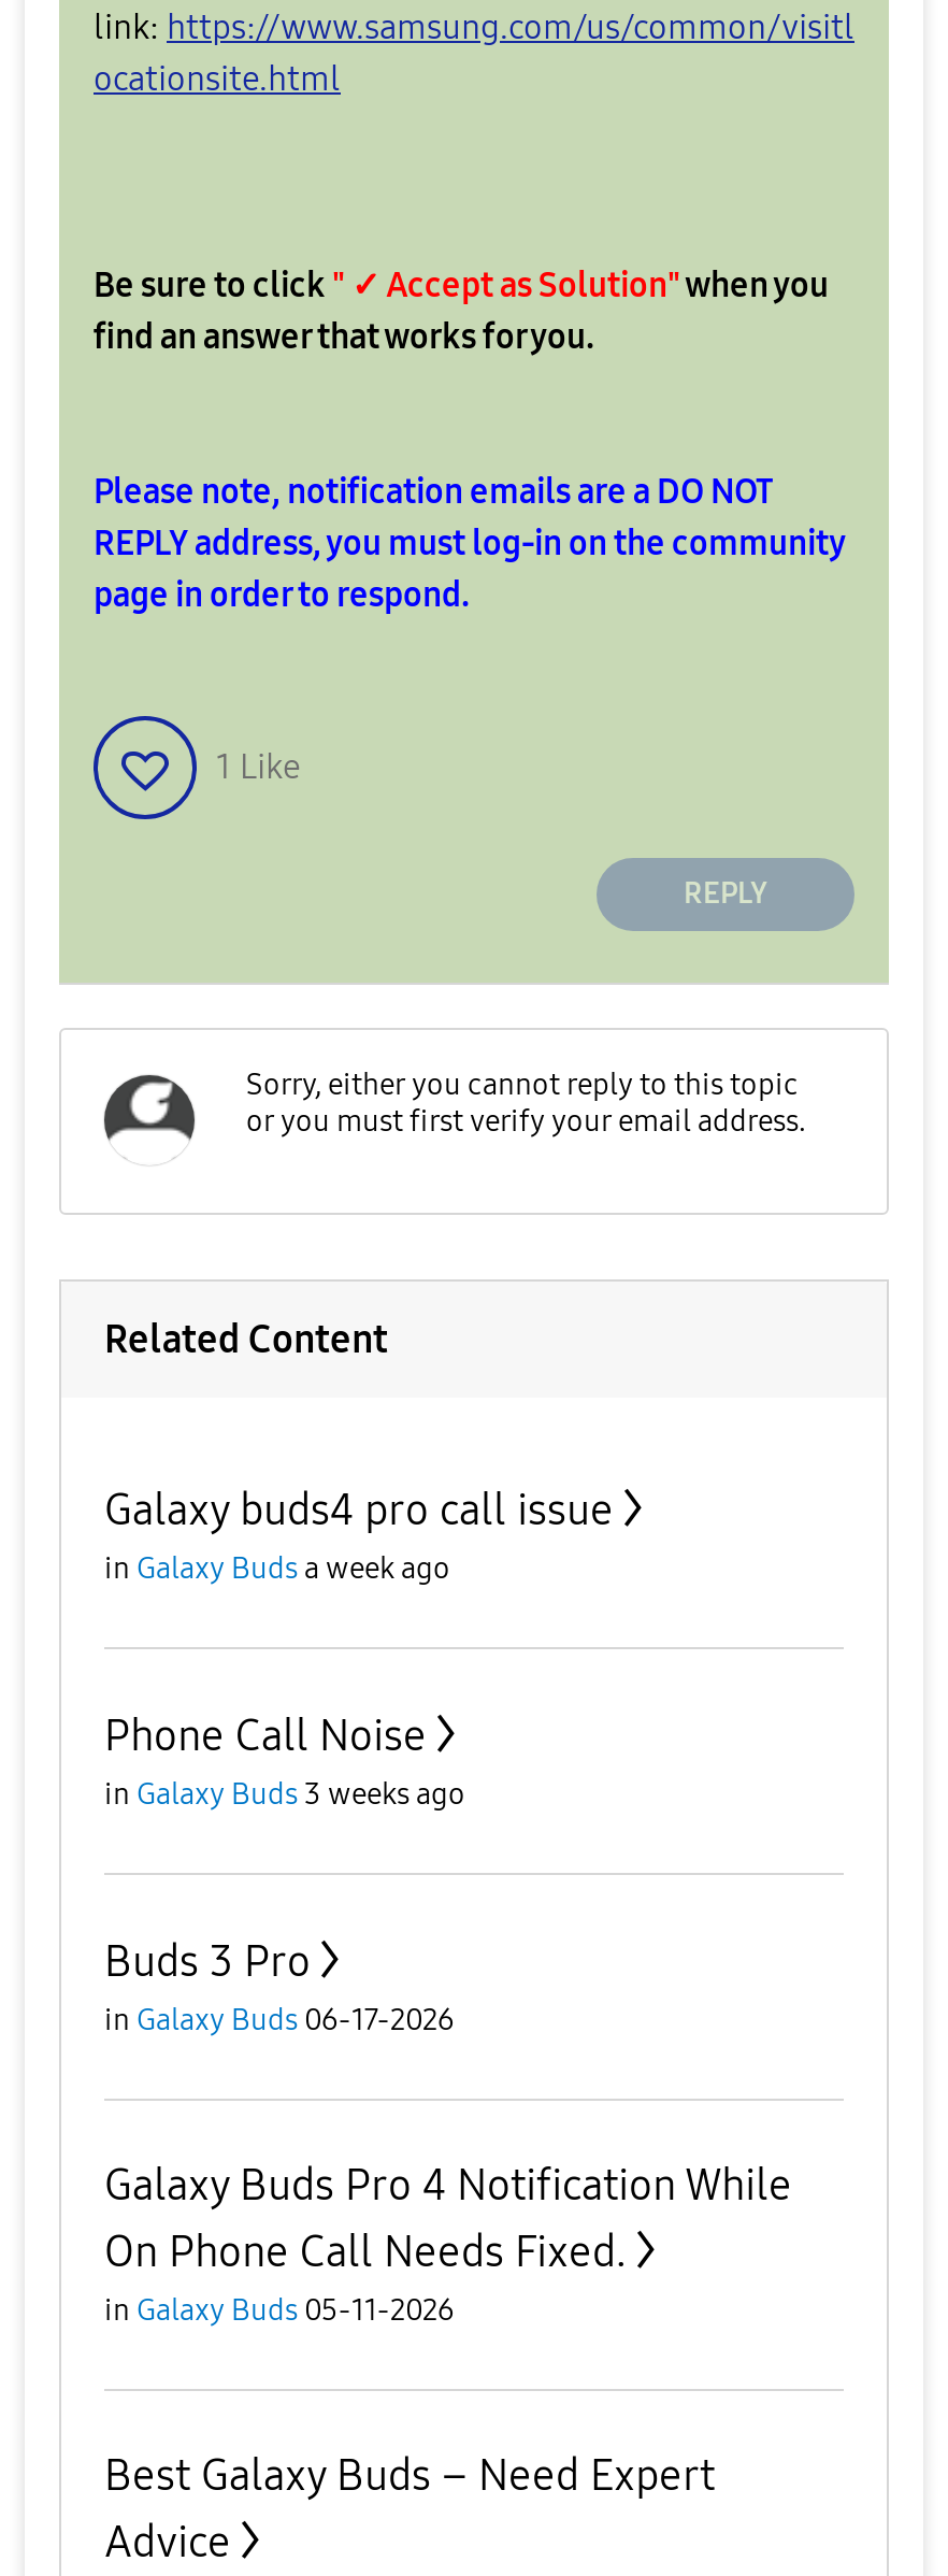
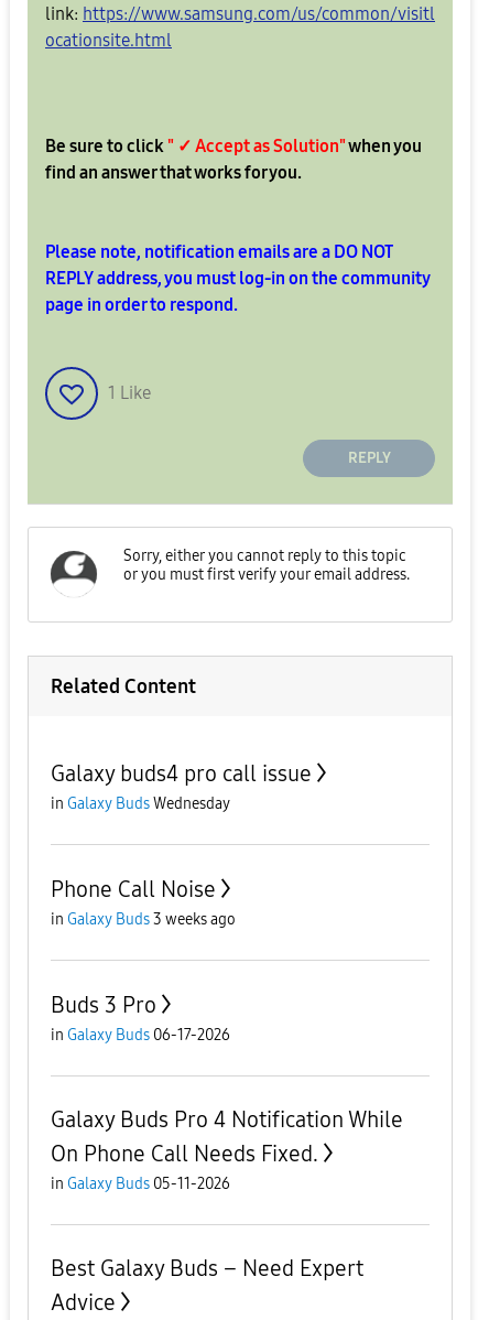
- in Galaxy Buds a week ago
+ in Galaxy Buds Wednesday
